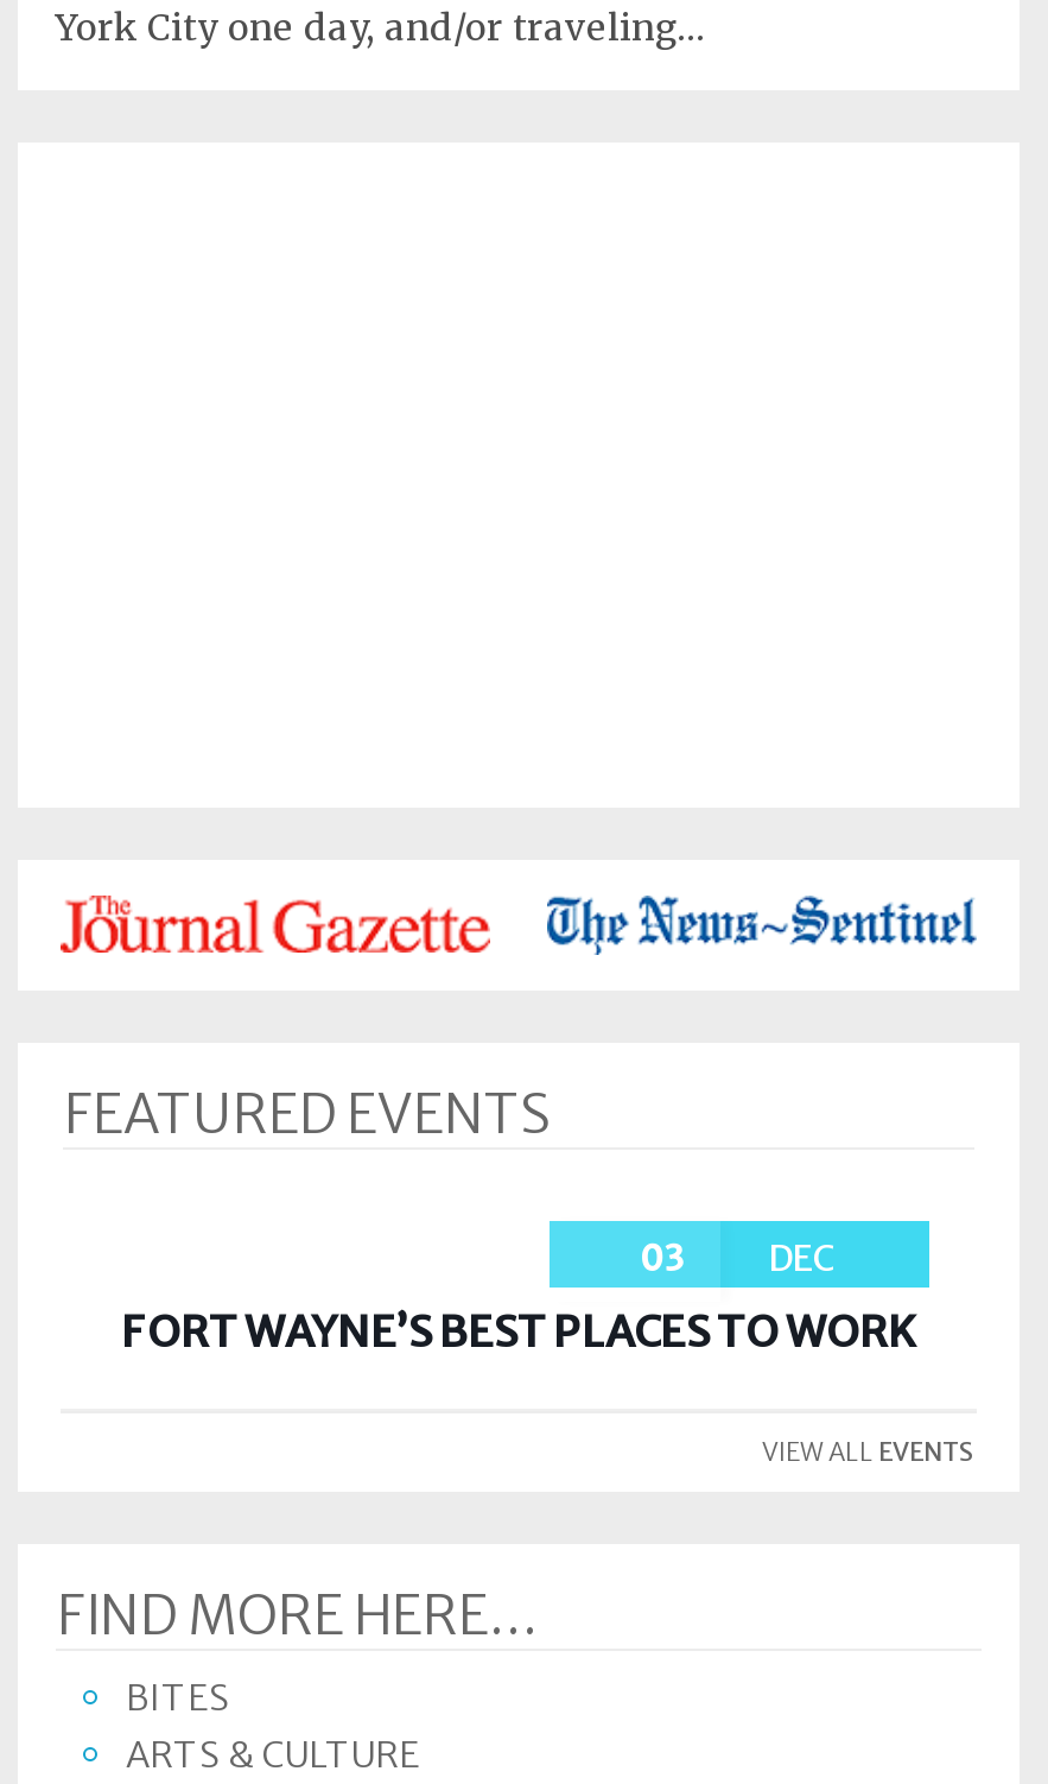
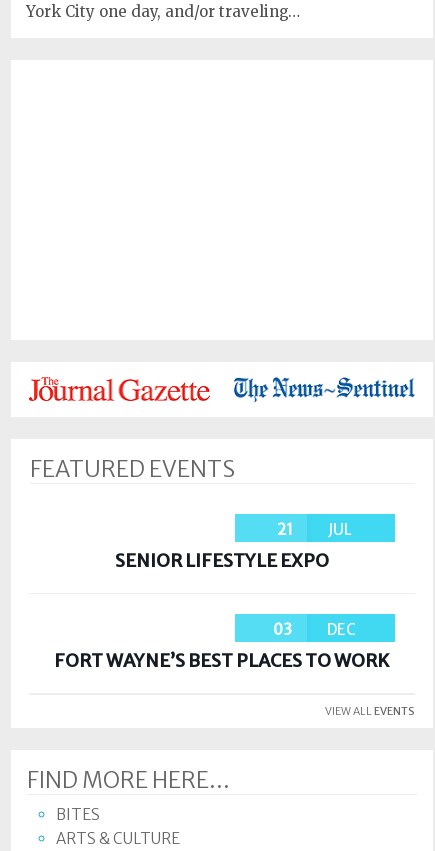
+ 21
+ JUL
+ SENIOR LIFESTYLE EXPO
